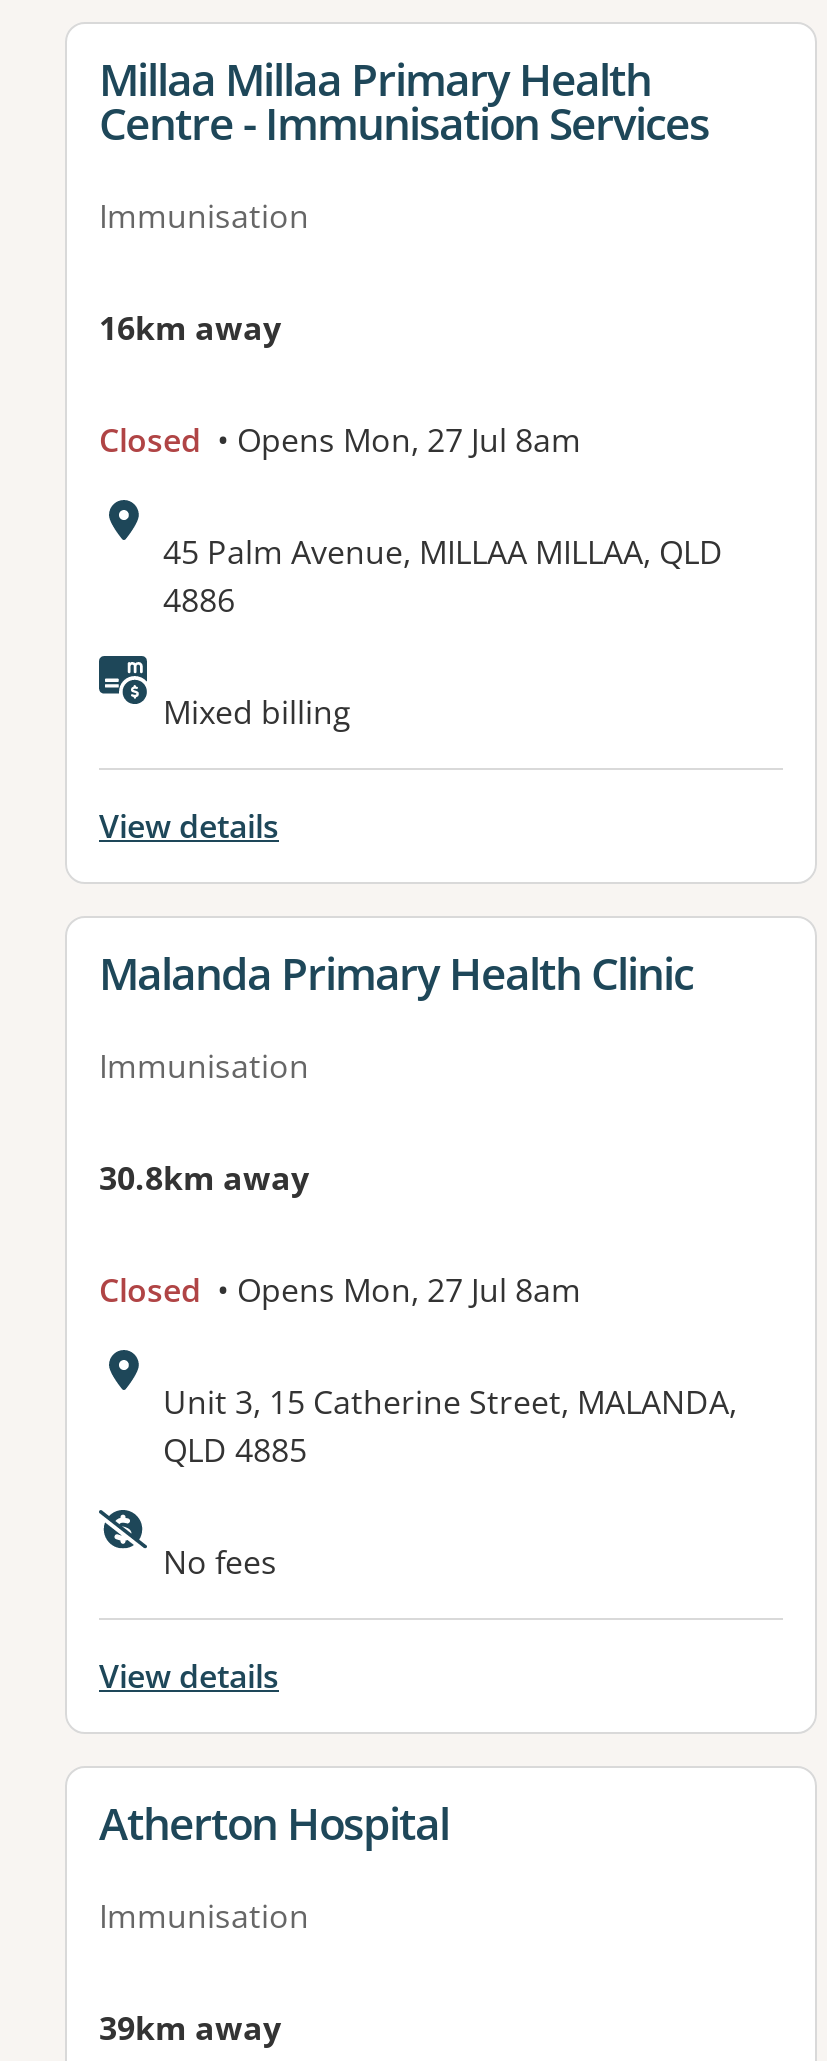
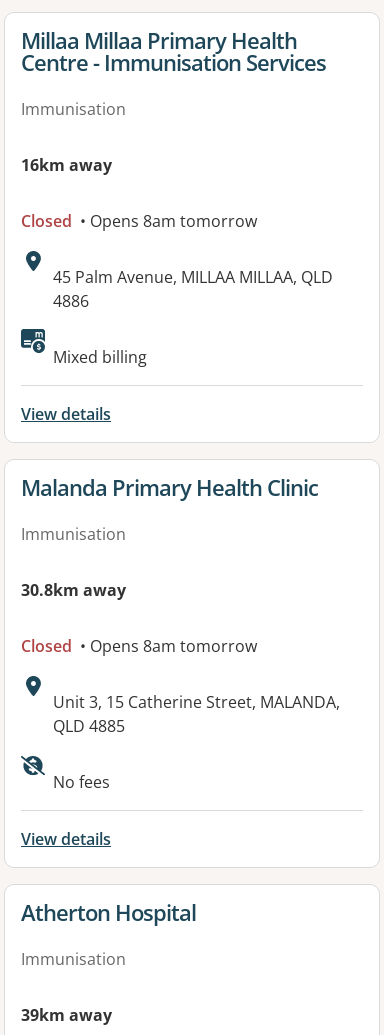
- Closed • Opens Mon, 27 Jul 8am
+ Closed • Opens 8am tomorrow

- Closed • Opens Mon, 27 Jul 8am
+ Closed • Opens 8am tomorrow
